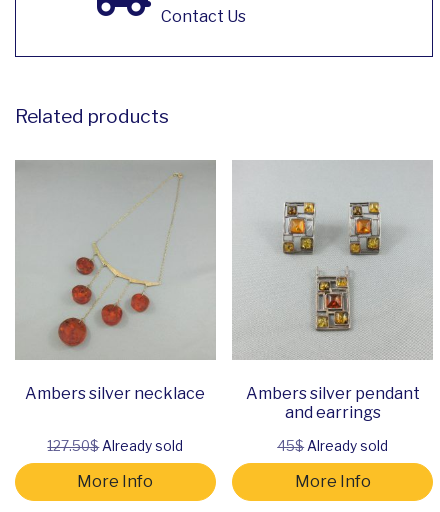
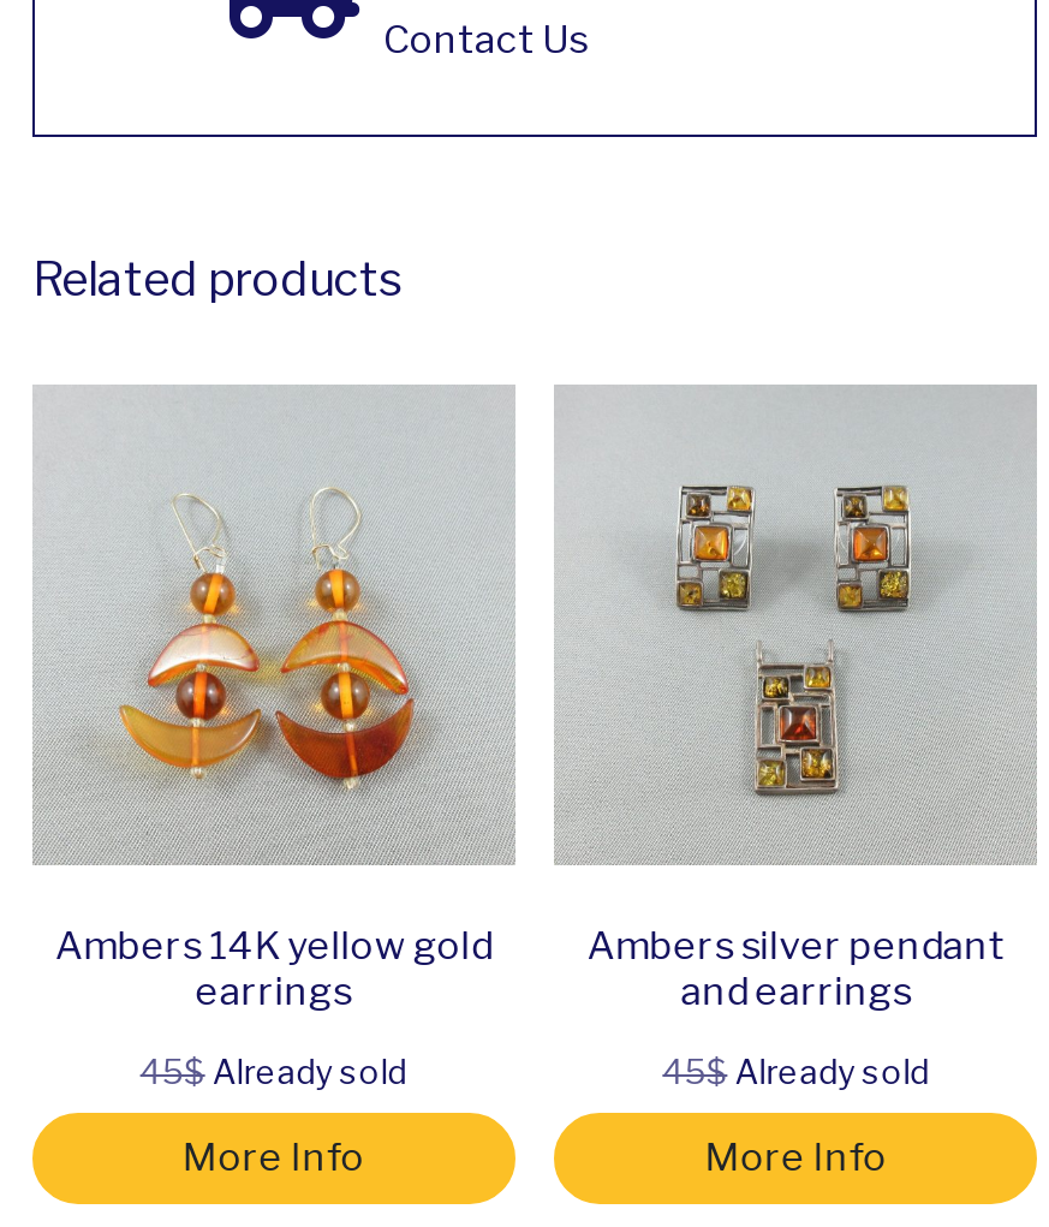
- [image]
- Ambers silver necklace
+ [image]
+ Ambers 14K yellow gold
+ earrings

- 127.50$Already sold
+ 45$Already sold
